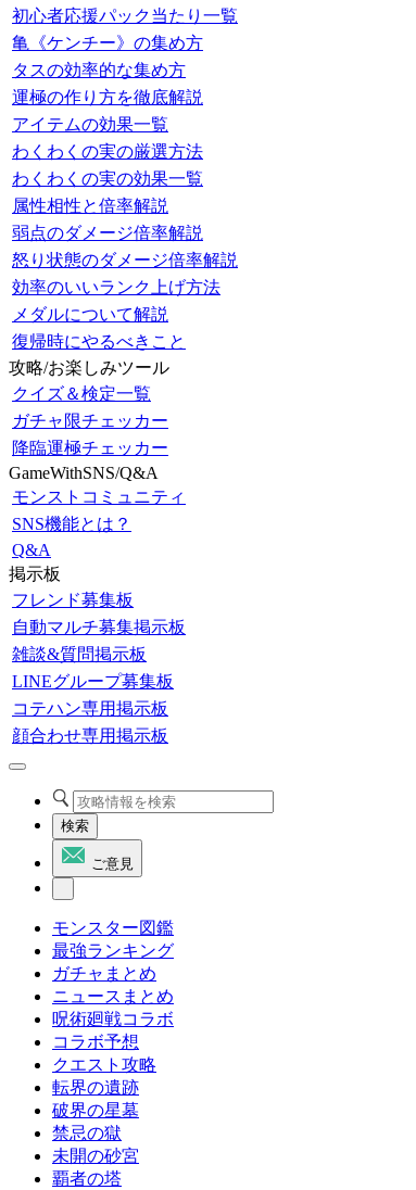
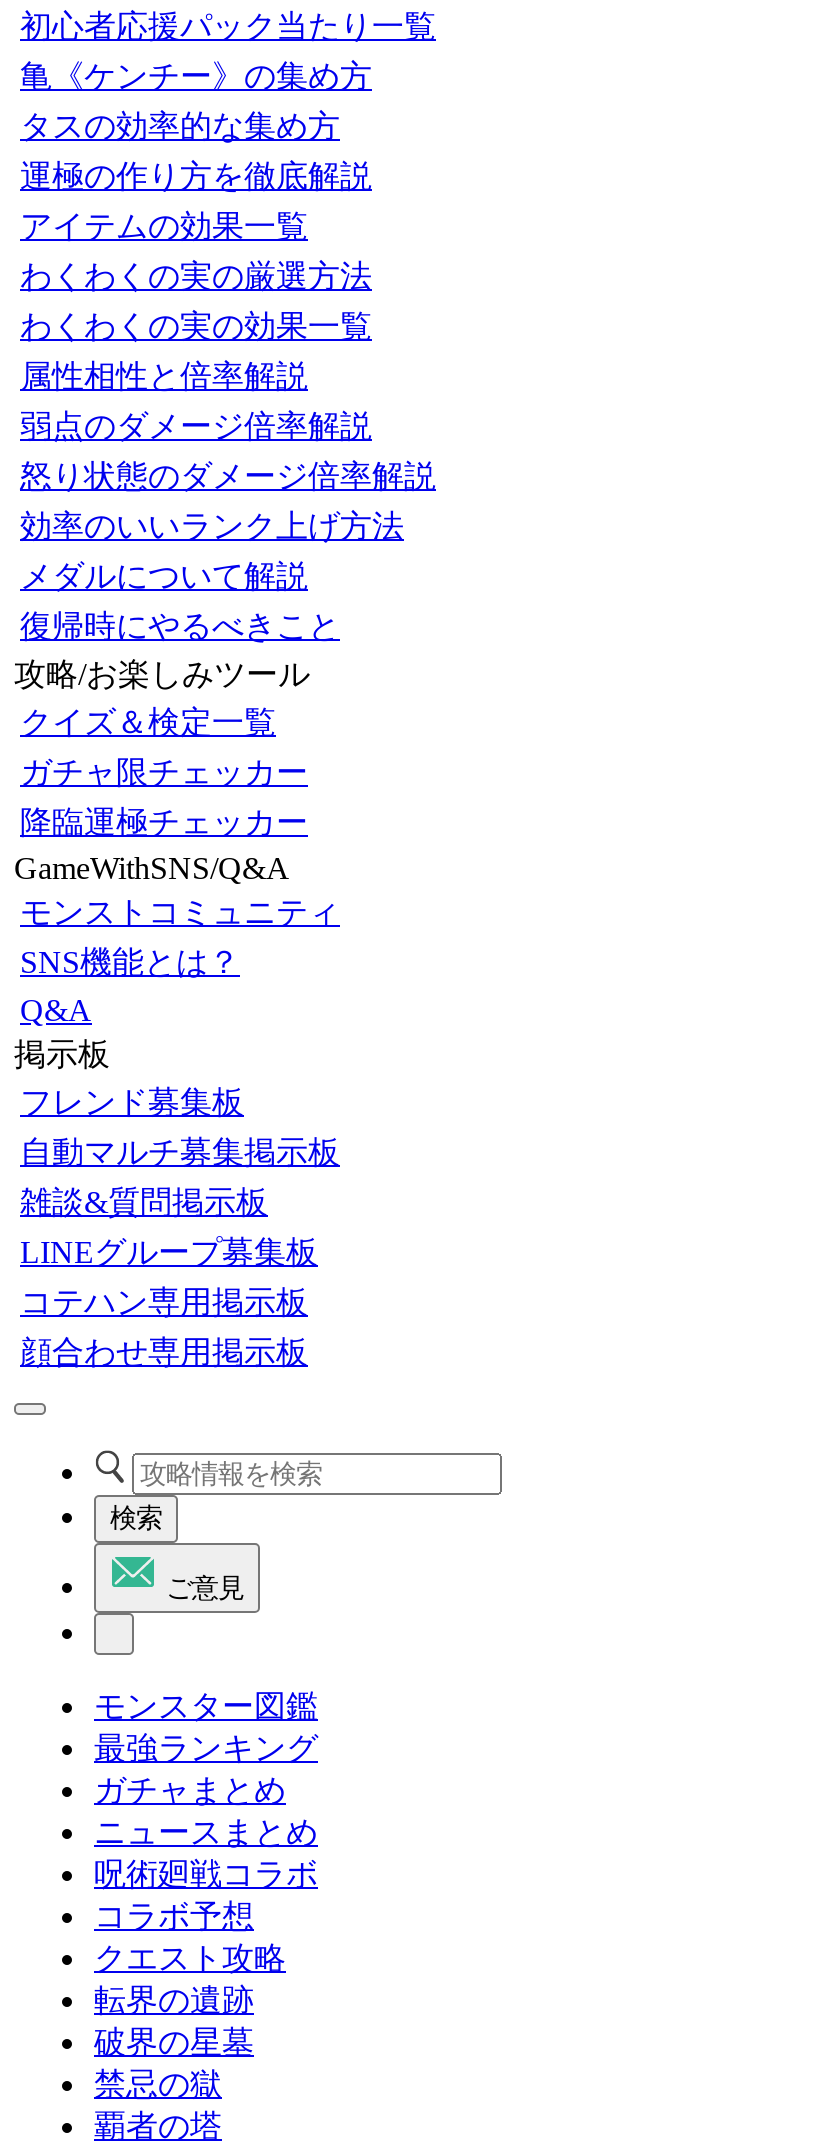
- 未開の砂宮
